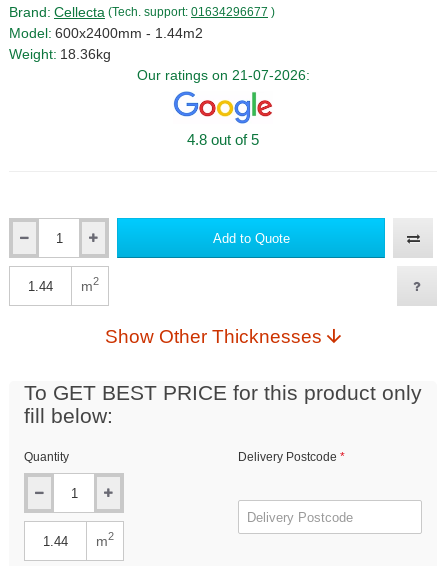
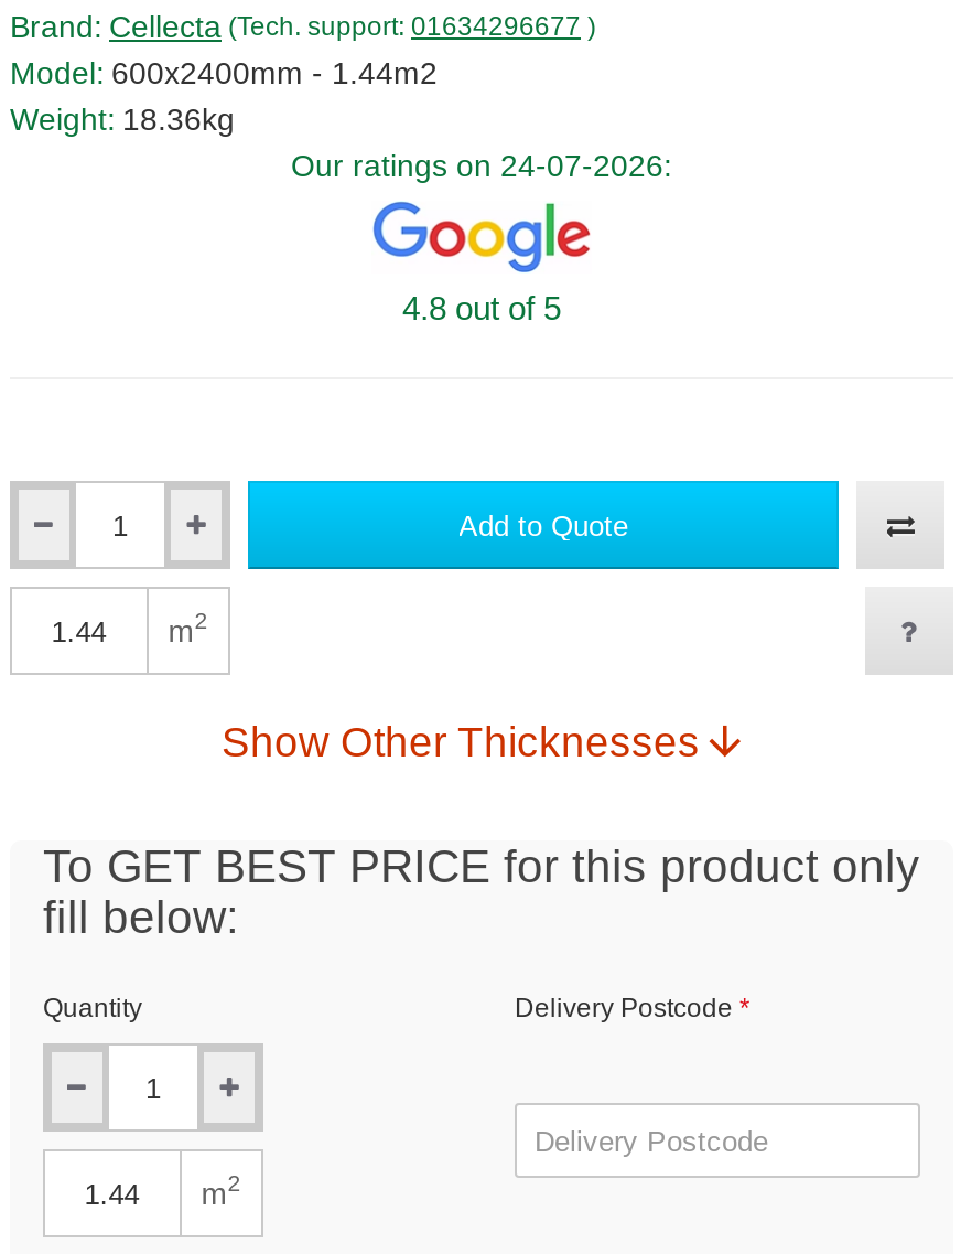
- Our ratings on 21-07-2026:
+ Our ratings on 24-07-2026:
